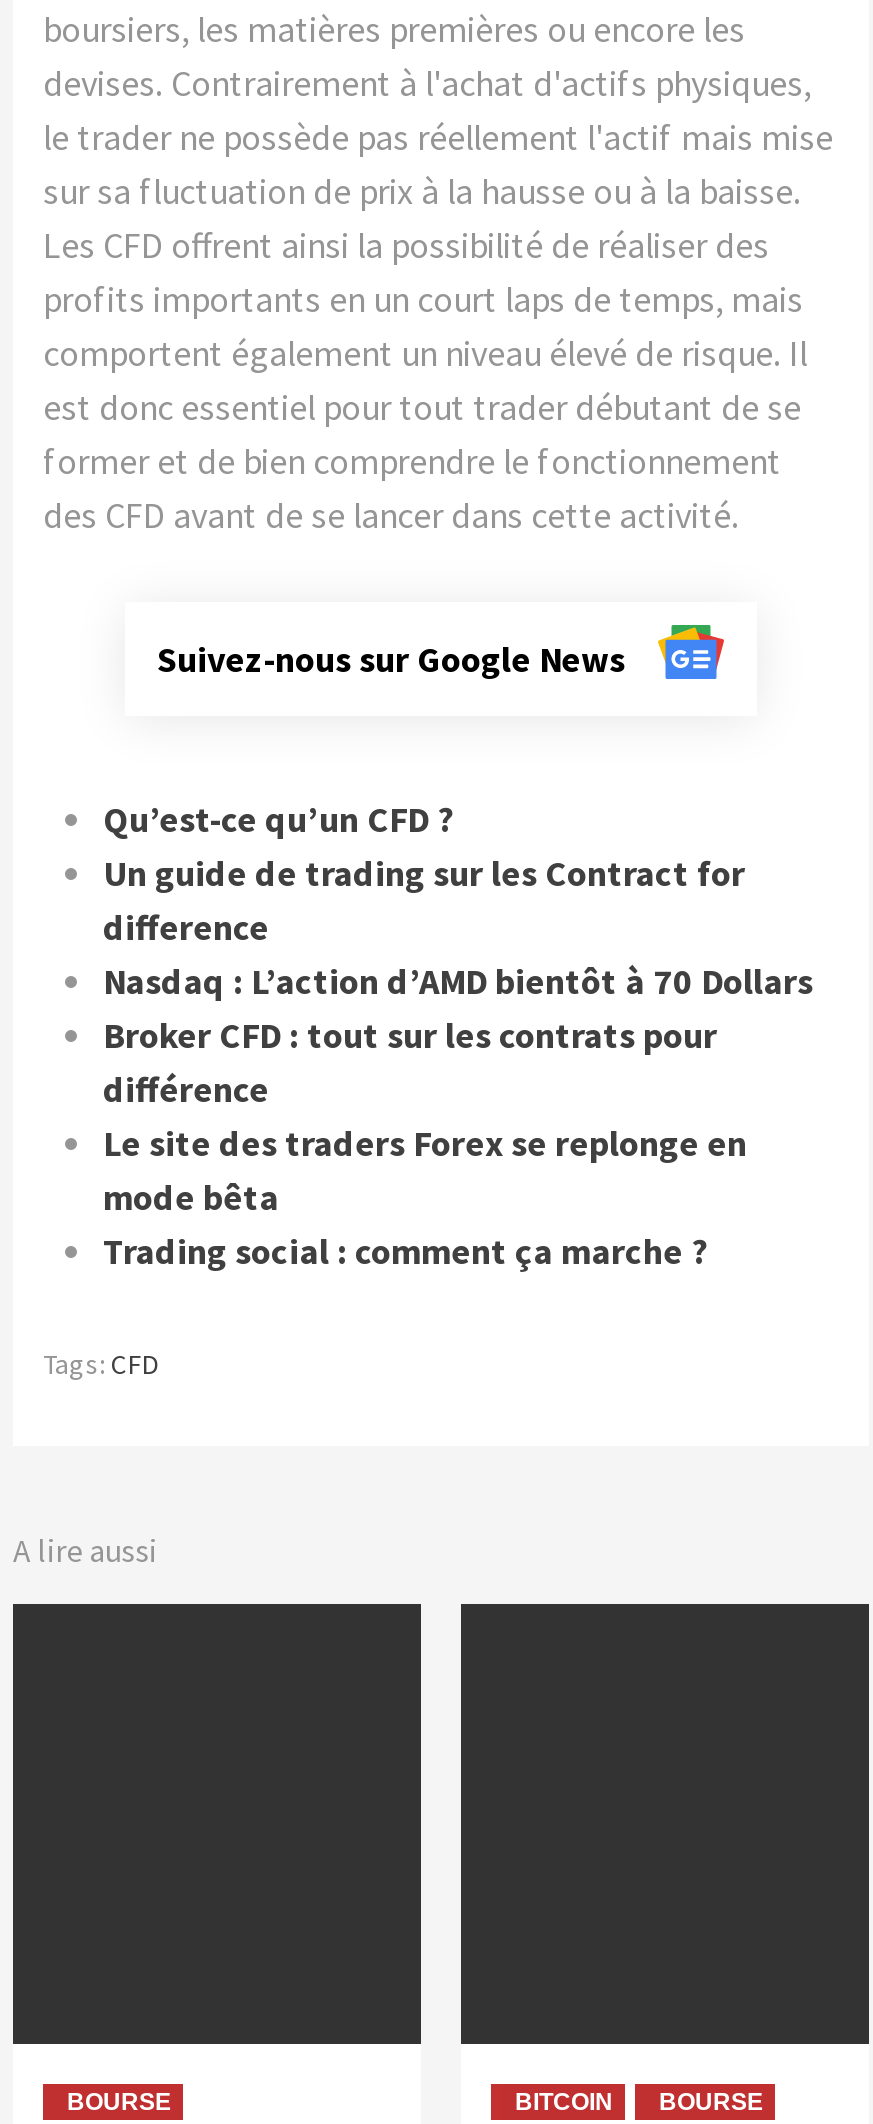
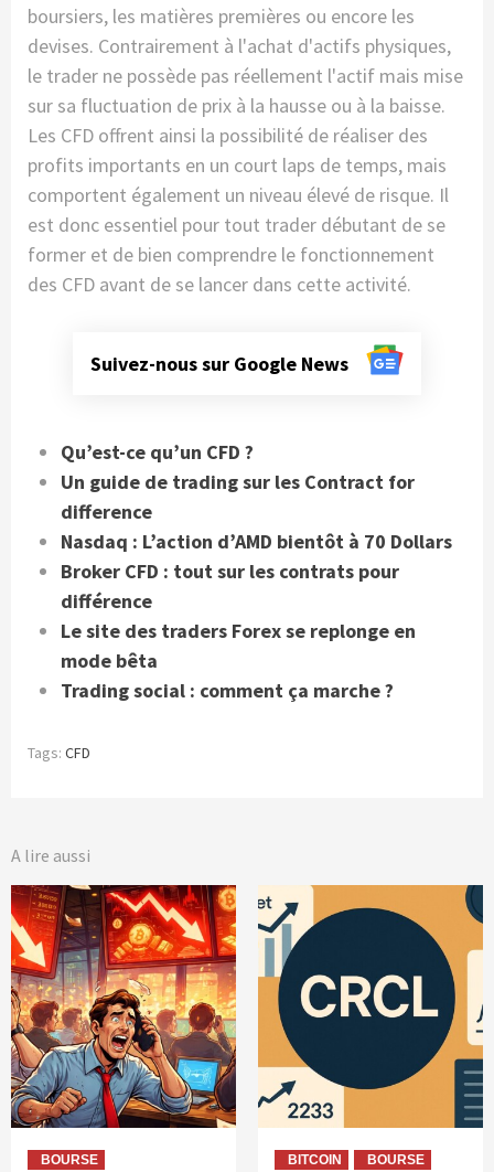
+ [image]

+ [image]
